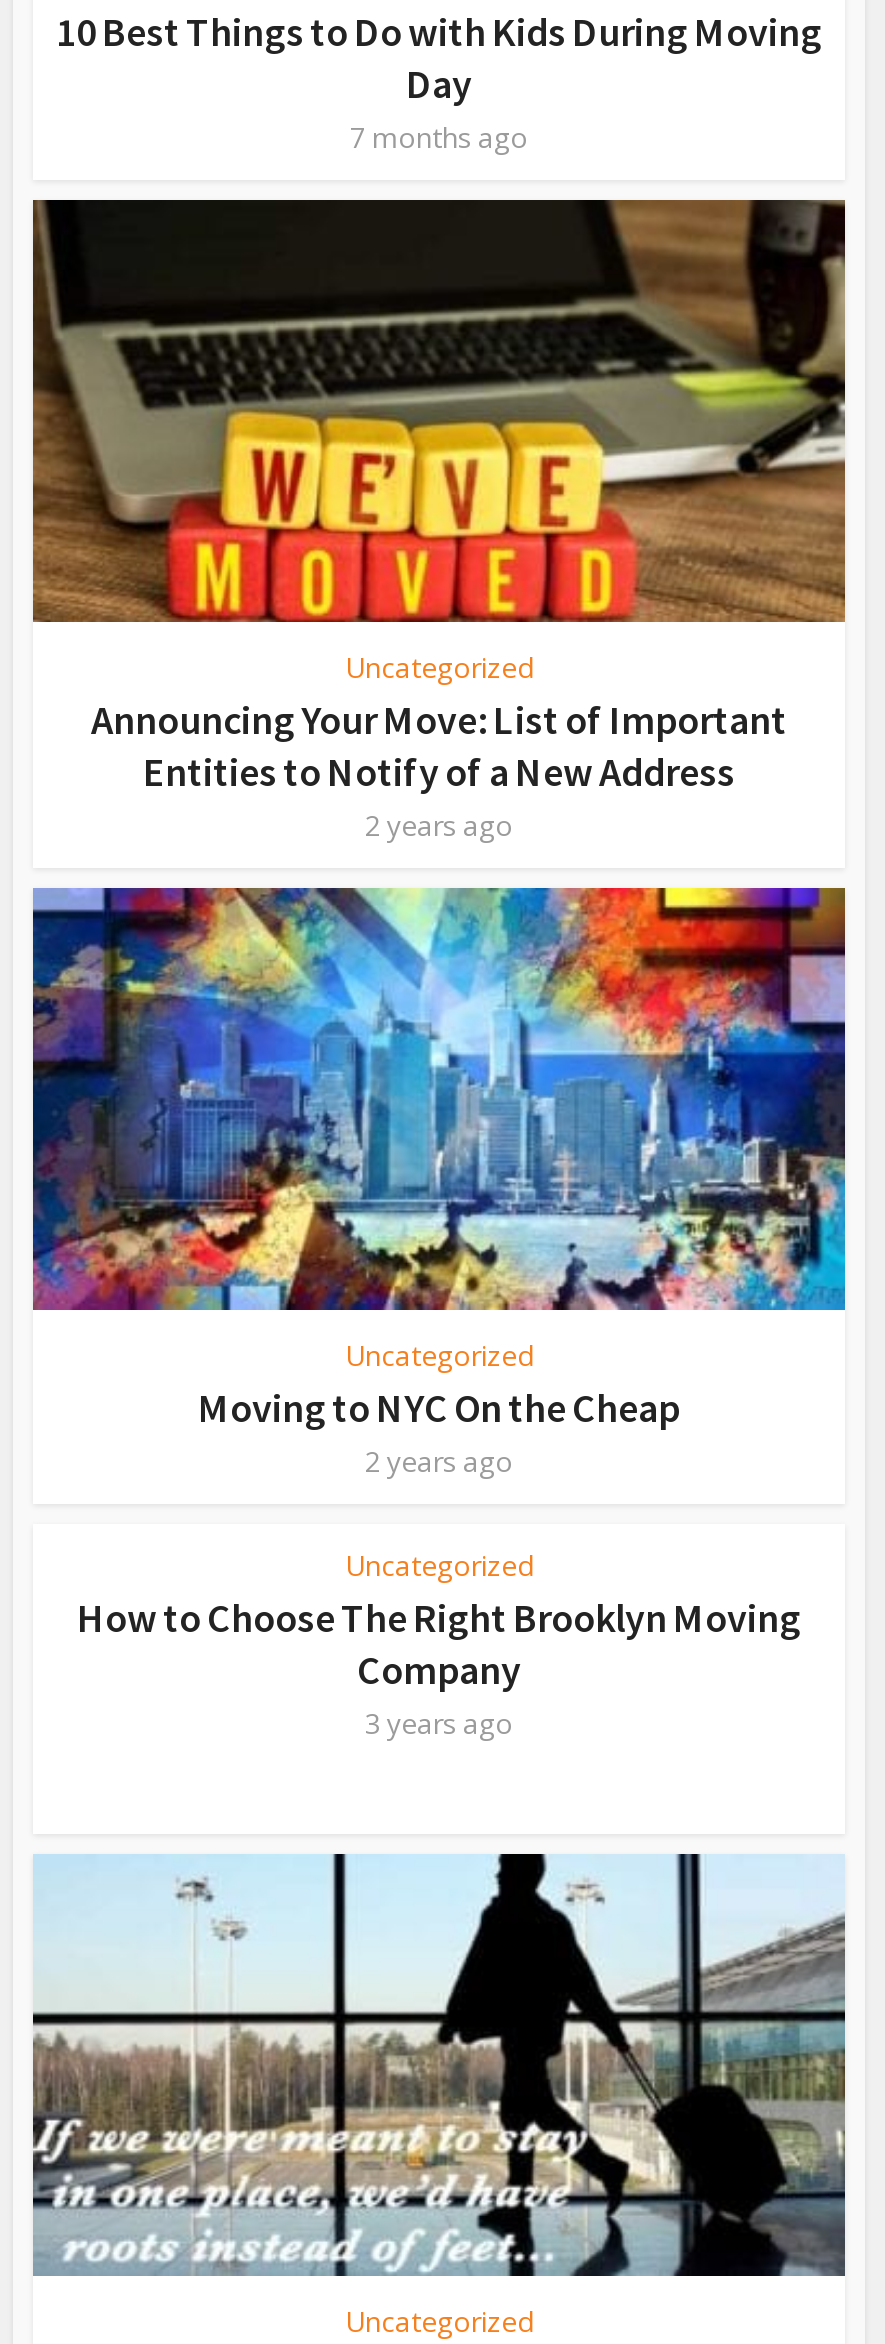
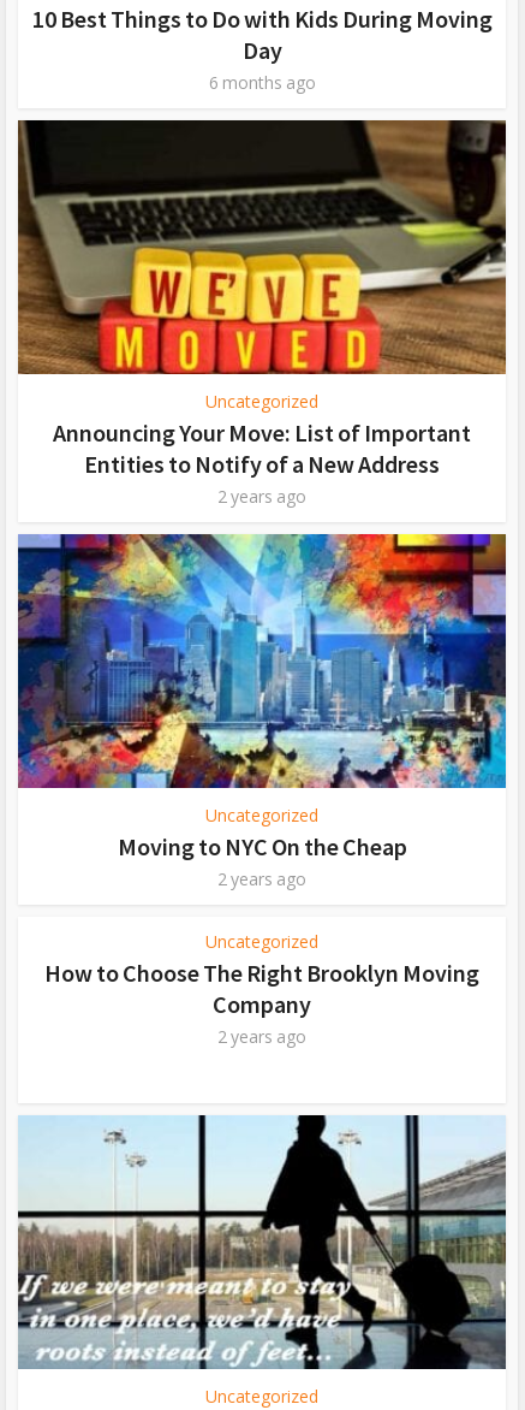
- 7 months ago
+ 6 months ago

- 3 years ago
+ 2 years ago
